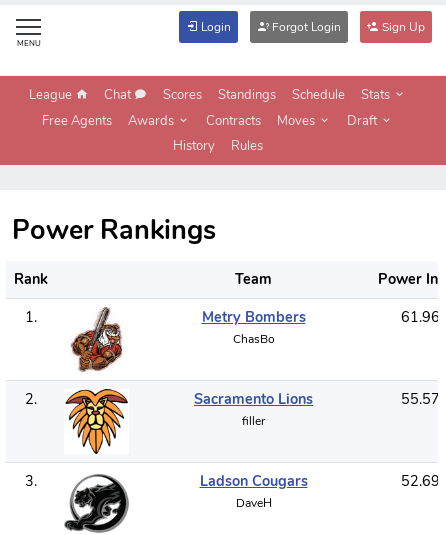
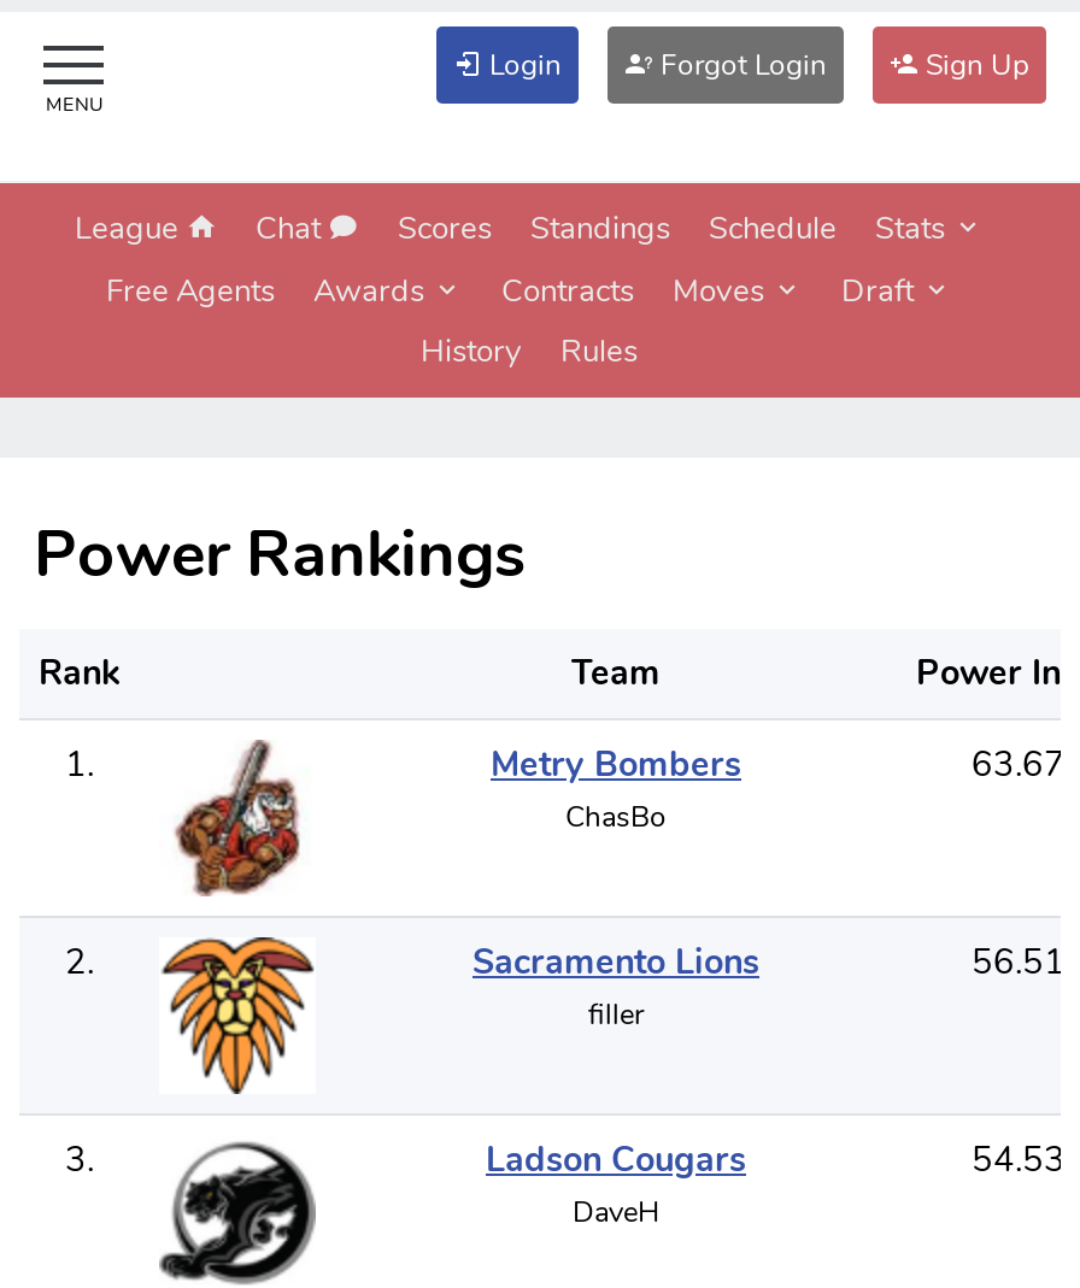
- 61.96
+ 63.67

- 55.57
+ 56.51

- 52.69
+ 54.53
